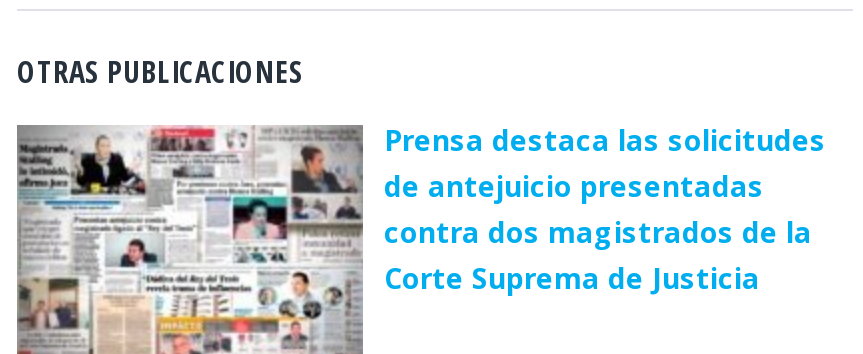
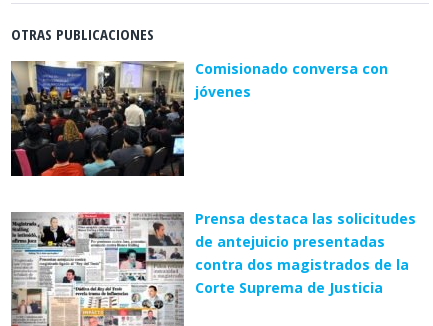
+ [image]
+ Comisionado conversa con
+ jóvenes
